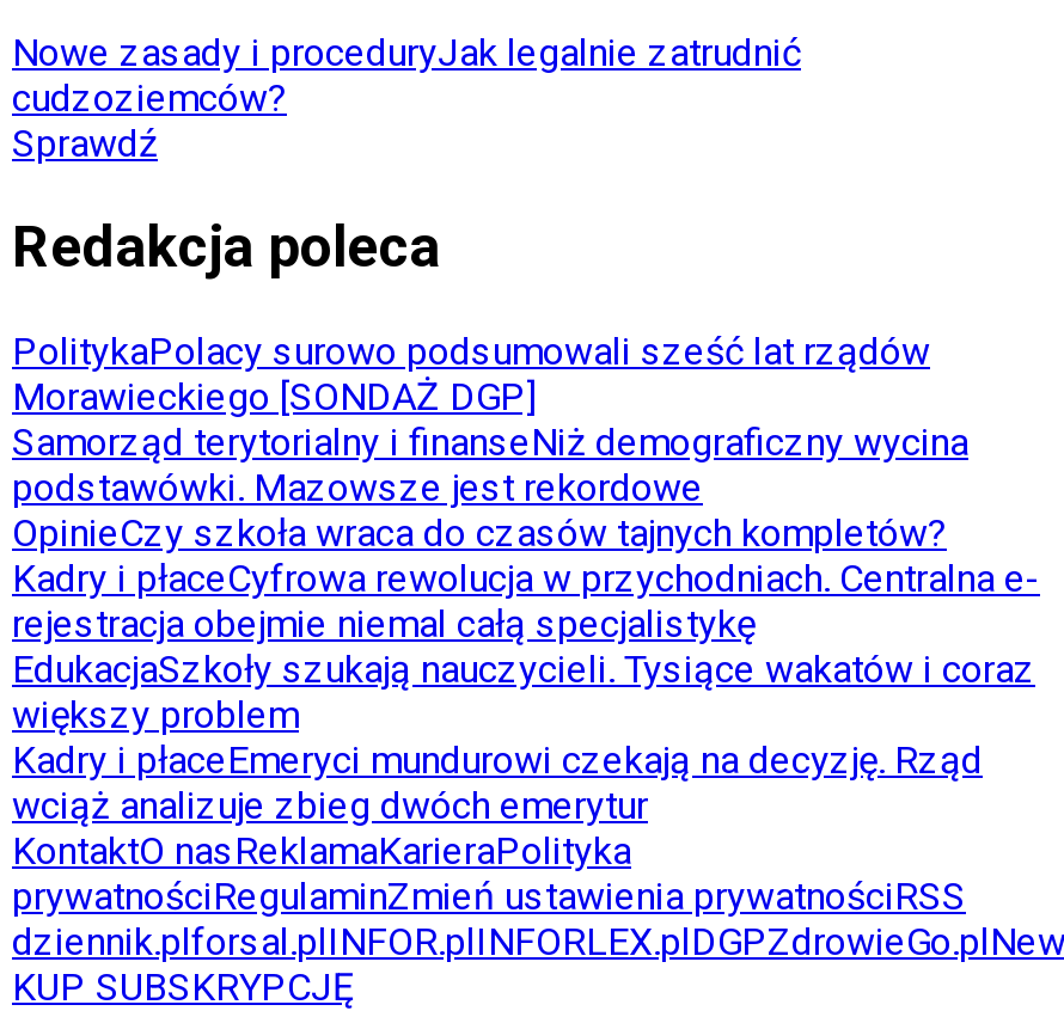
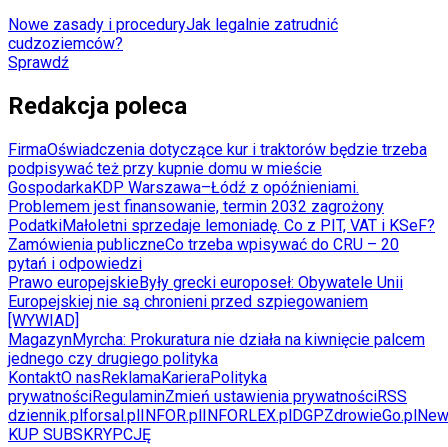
- PolitykaPolacy surowo podsumowali sześć lat rządów
- Morawieckiego [SONDAŻ DGP]
- Samorząd terytorialny i finanseNiż demograficzny wycina
- podstawówki. Mazowsze jest rekordowe
- OpinieCzy szkoła wraca do czasów tajnych kompletów?
- Kadry i płaceCyfrowa rewolucja w przychodniach. Centralna e-
- rejestracja obejmie niemal całą specjalistykę
- EdukacjaSzkoły szukają nauczycieli. Tysiące wakatów i coraz
- większy problem
- Kadry i płaceEmeryci mundurowi czekają na decyzję. Rząd
- wciąż analizuje zbieg dwóch emerytur
+ FirmaOświadczenia dotyczące kur i traktorów będzie trzeba
+ podpisywać też przy kupnie domu w mieście
+ GospodarkaKDP Warszawa–Łódź z opóźnieniami.
+ Problemem jest finansowanie, termin 2032 zagrożony
+ PodatkiMałoletni sprzedaje lemoniadę. Co z PIT, VAT i KSeF?
+ Zamówienia publiczneCo trzeba wpisywać do CRU – 20
+ pytań i odpowiedzi
+ Prawo europejskieByły grecki europoseł: Obywatele Unii
+ Europejskiej nie są chronieni przed szpiegowaniem
+ [WYWIAD]
+ MagazynMyrcha: Prokuratura nie działa na kiwnięcie palcem
+ jednego czy drugiego polityka
